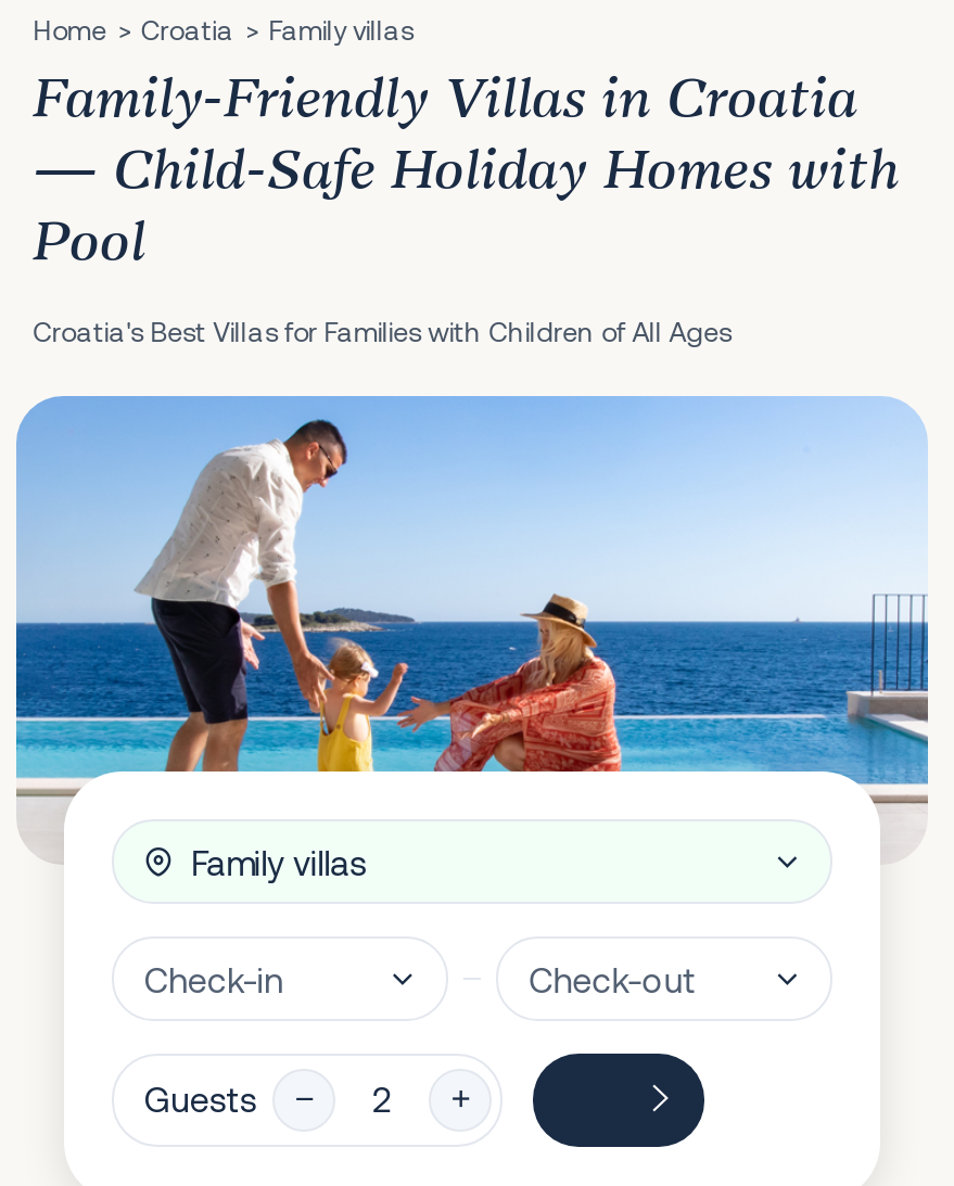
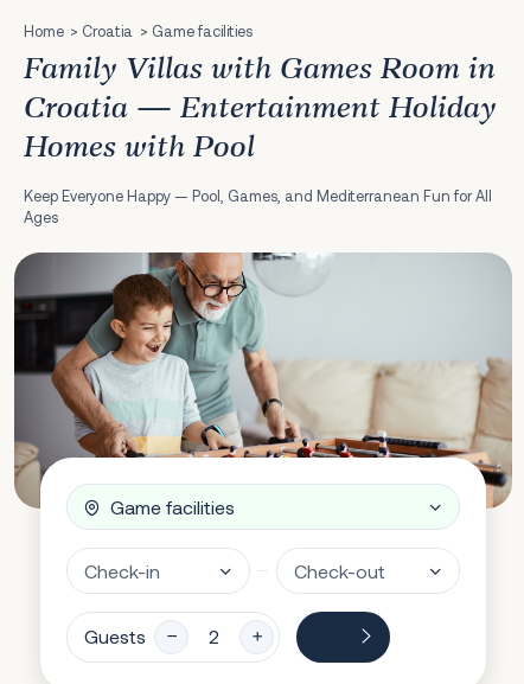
- Family villas
- Family-Friendly Villas in Croatia
- — Child-Safe Holiday Homes with
- Pool
+ Game facilities
+ Family Villas with Games Room in
+ Croatia — Entertainment Holiday
+ Homes with Pool

- Croatia's Best Villas for Families with Children of All Ages
+ Keep Everyone Happy — Pool, Games, and Mediterranean Fun for All
+ Ages

- [image]
+ [image]
